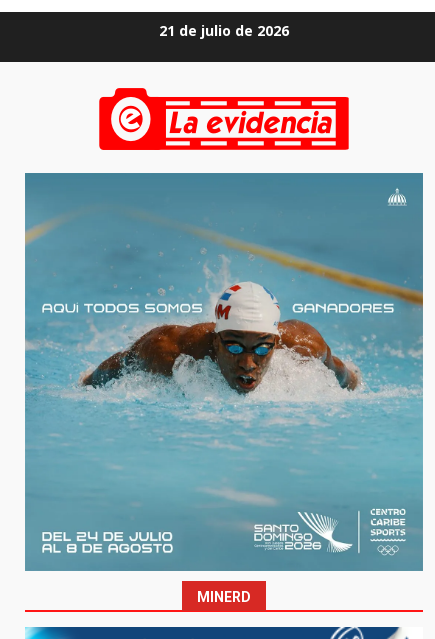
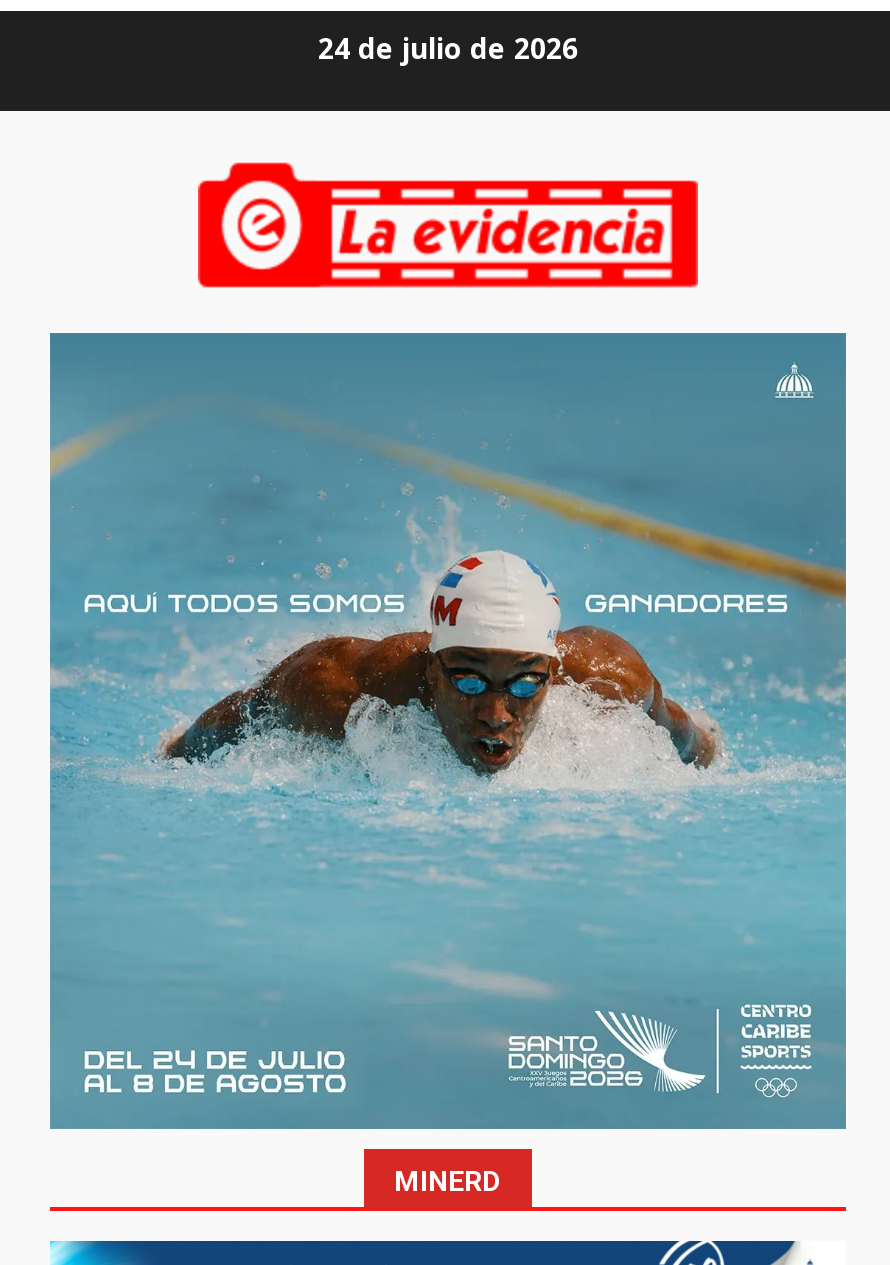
- 21 de julio de 2026
+ 24 de julio de 2026
